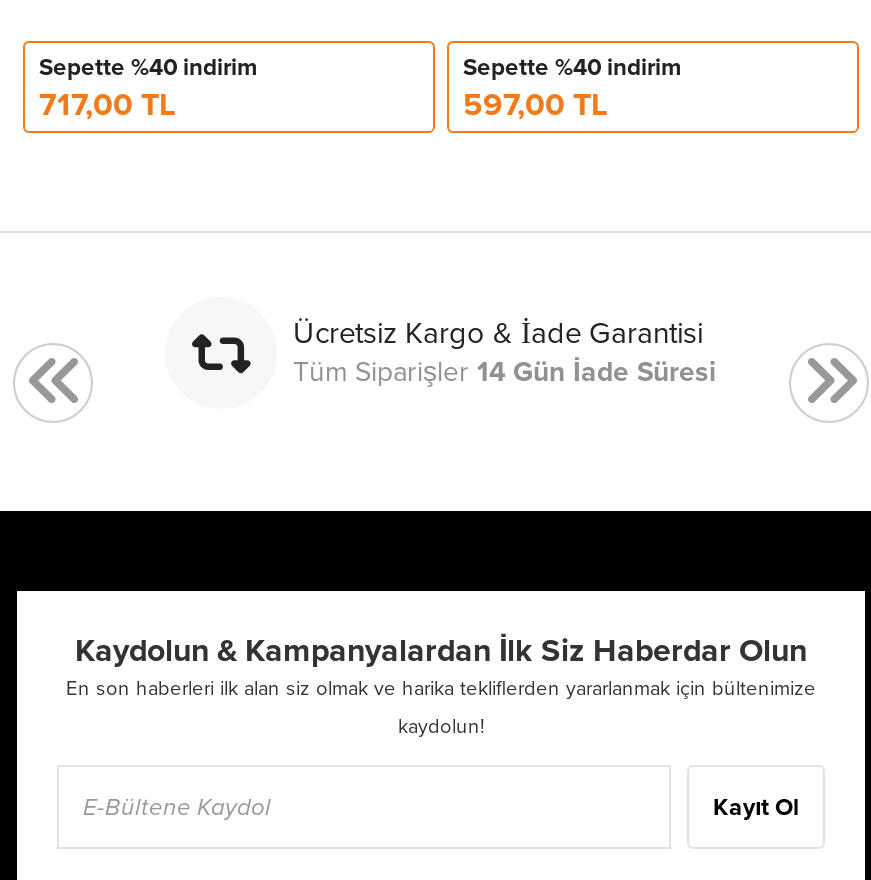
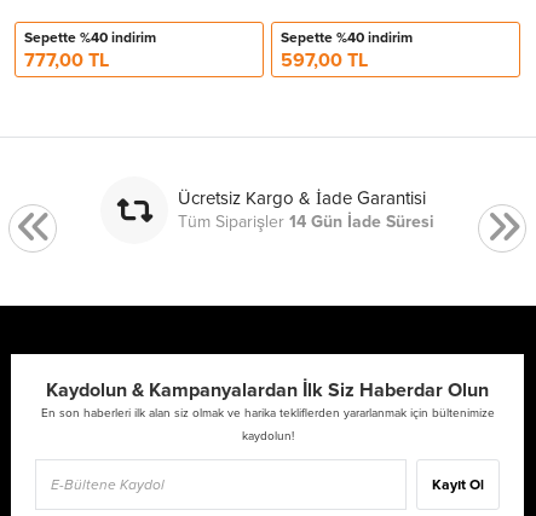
- 717,00 TL
+ 777,00 TL
